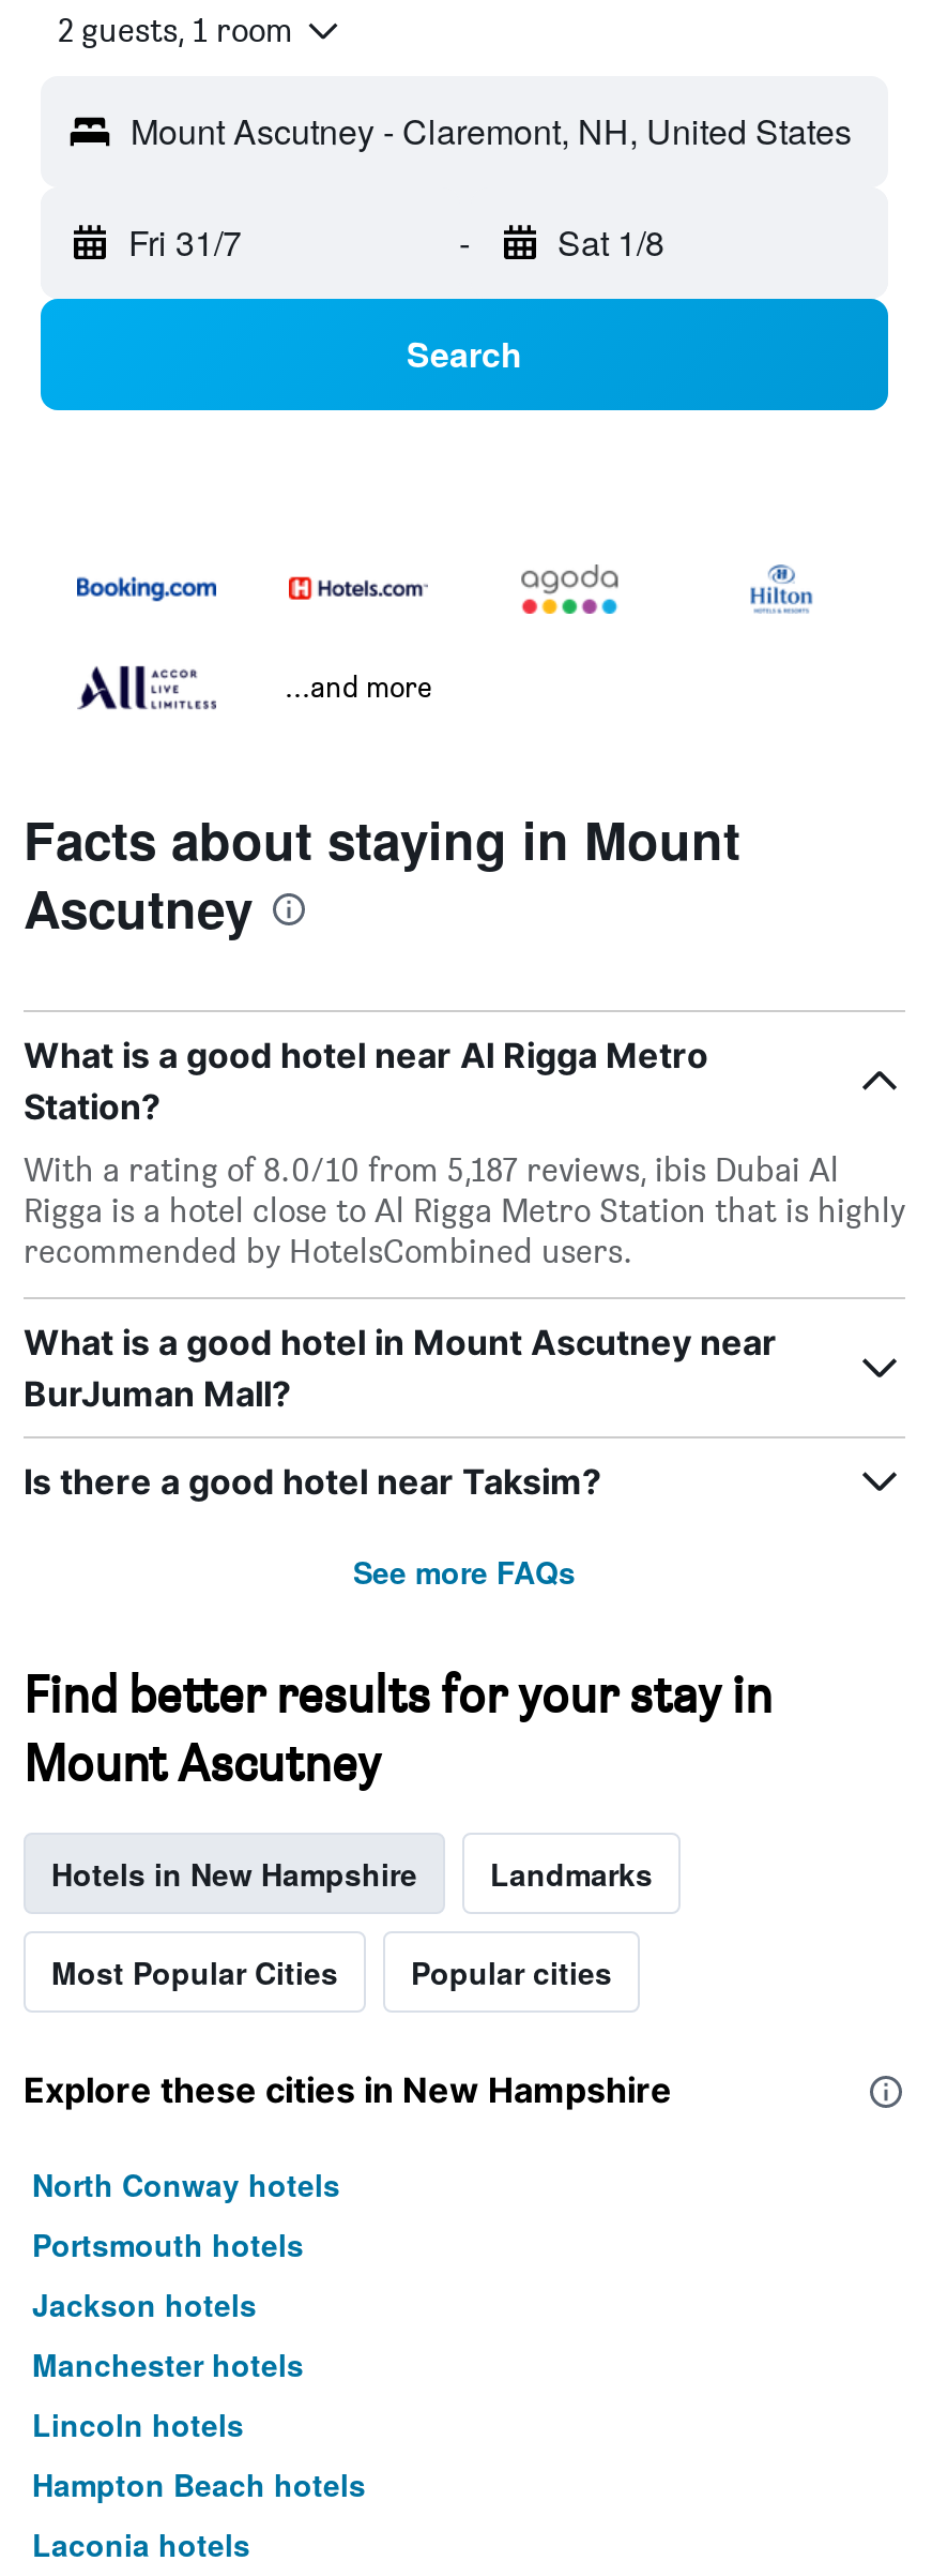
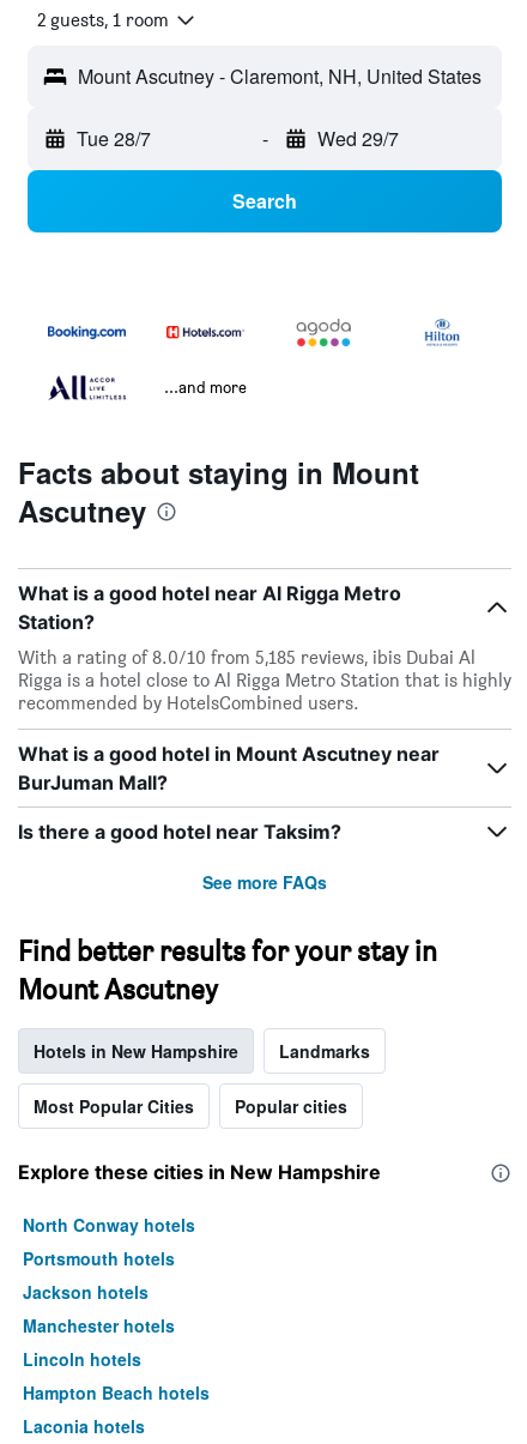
- Fri 31/7
+ Tue 28/7

- Sat 1/8
+ Wed 29/7

- With a rating of 8.0/10 from 5,187 reviews, ibis Dubai Al
+ With a rating of 8.0/10 from 5,185 reviews, ibis Dubai Al
